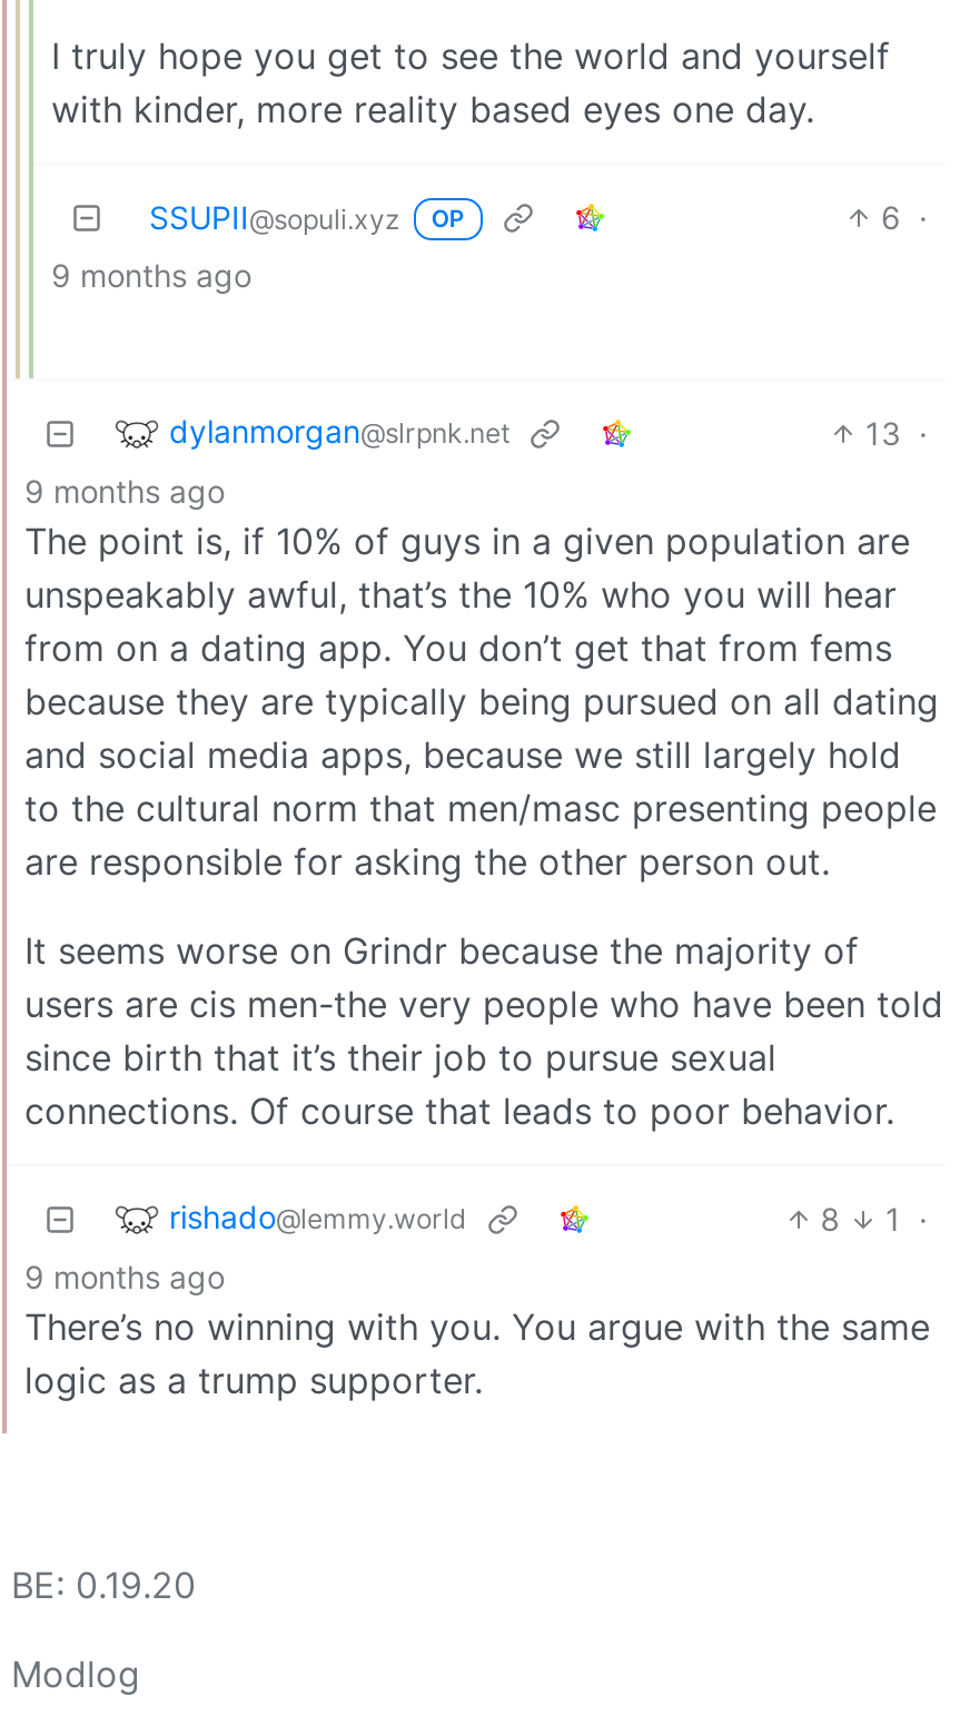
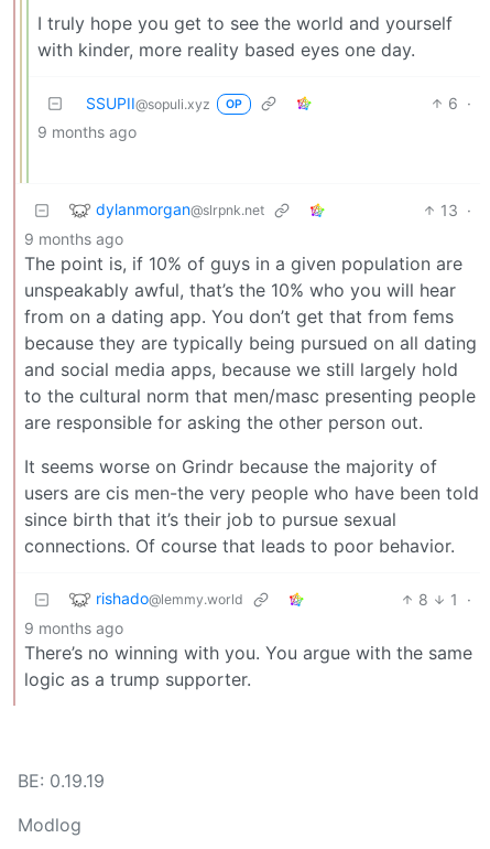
- BE: 0.19.20
+ BE: 0.19.19
